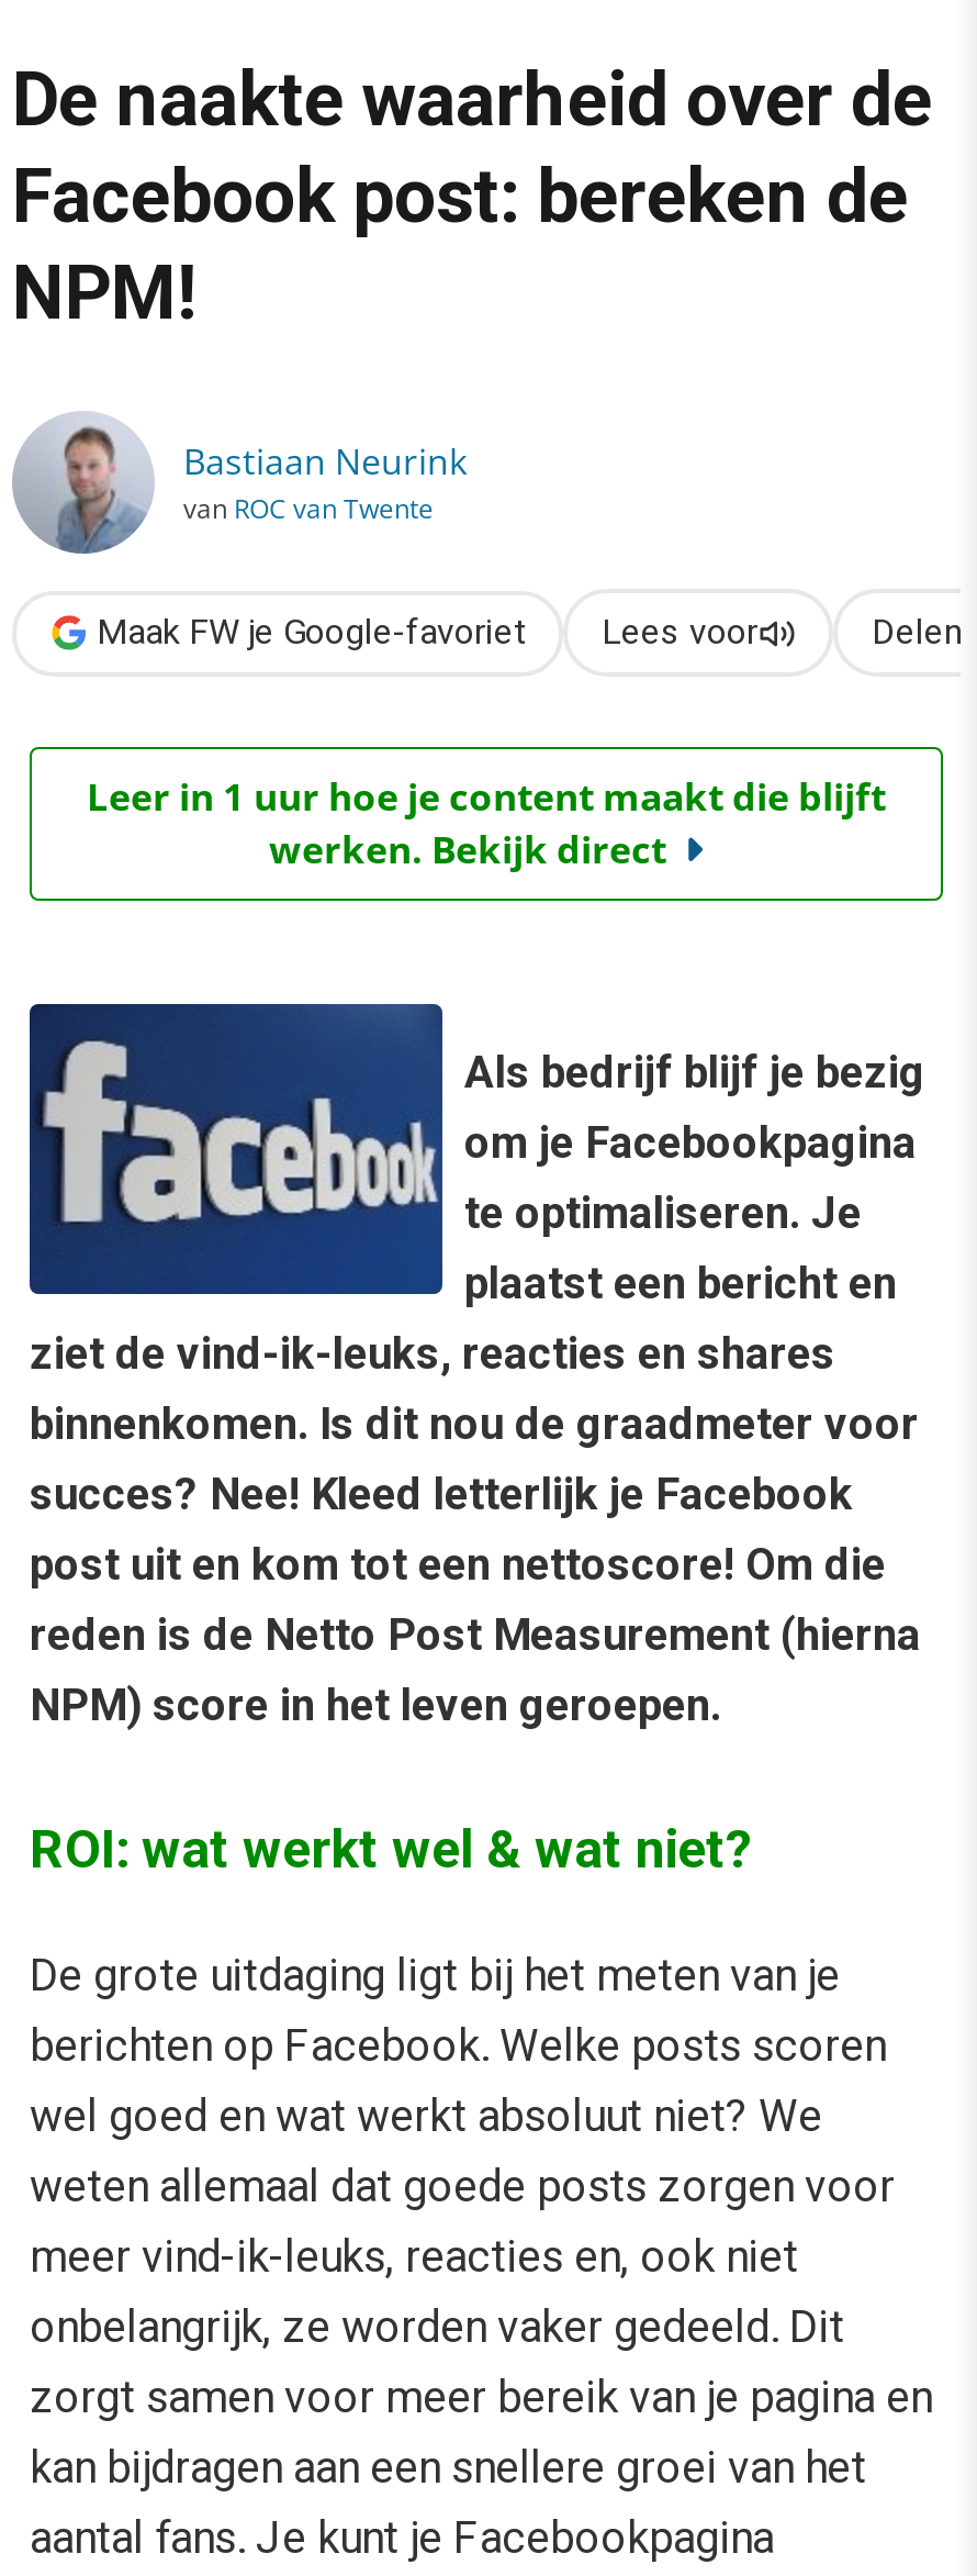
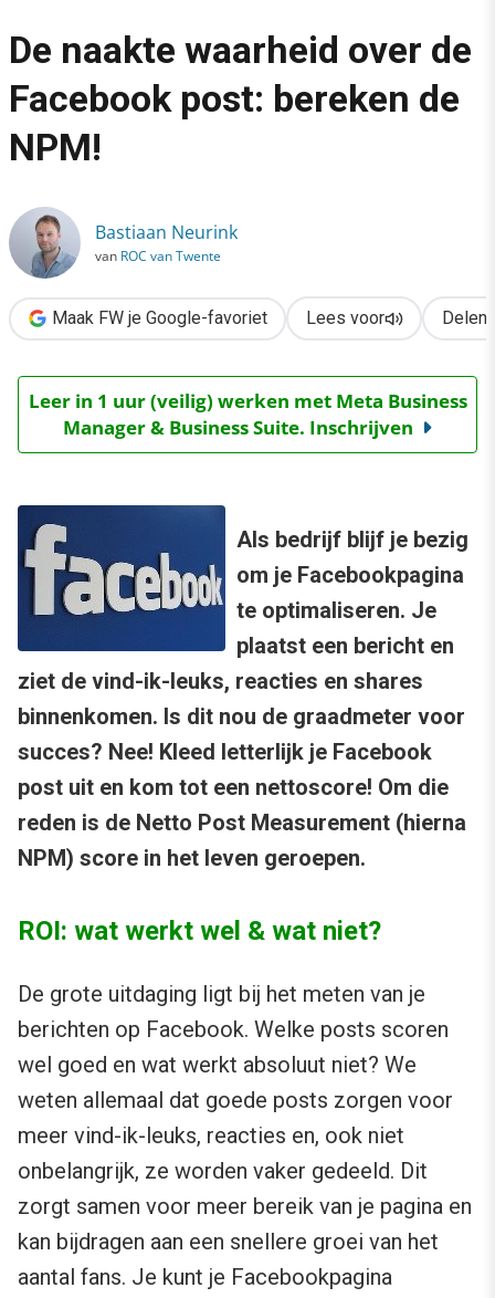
- Leer in 1 uur hoe je content maakt die blijft
- werken. Bekijk direct
+ Leer in 1 uur (veilig) werken met Meta Business
+ Manager & Business Suite. Inschrijven
